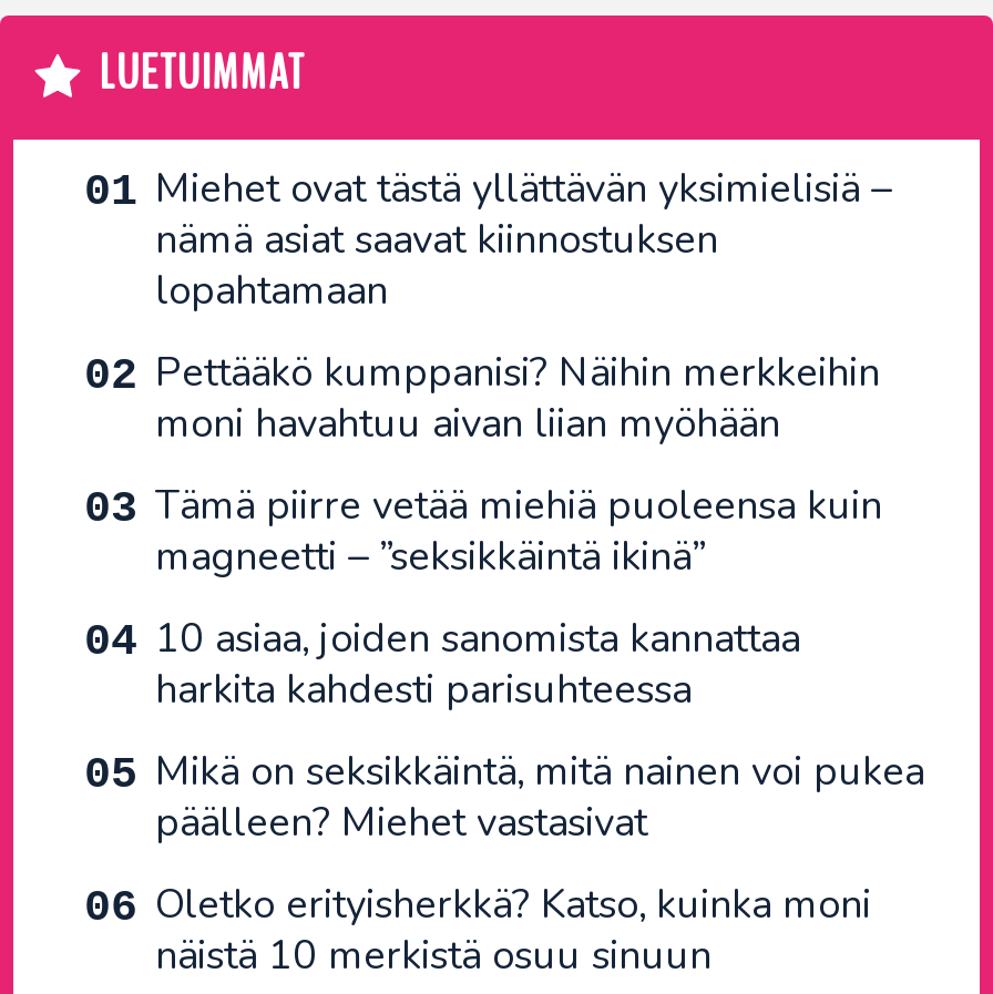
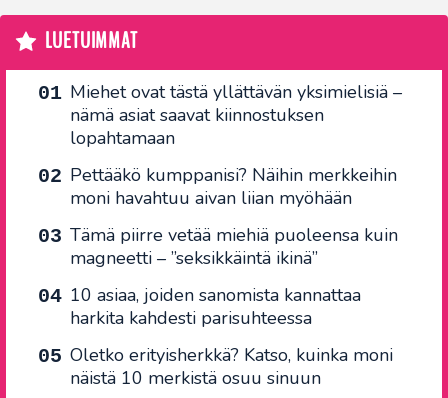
- Mikä on seksikkäintä, mitä nainen voi pukea
- päälleen? Miehet vastasivat
